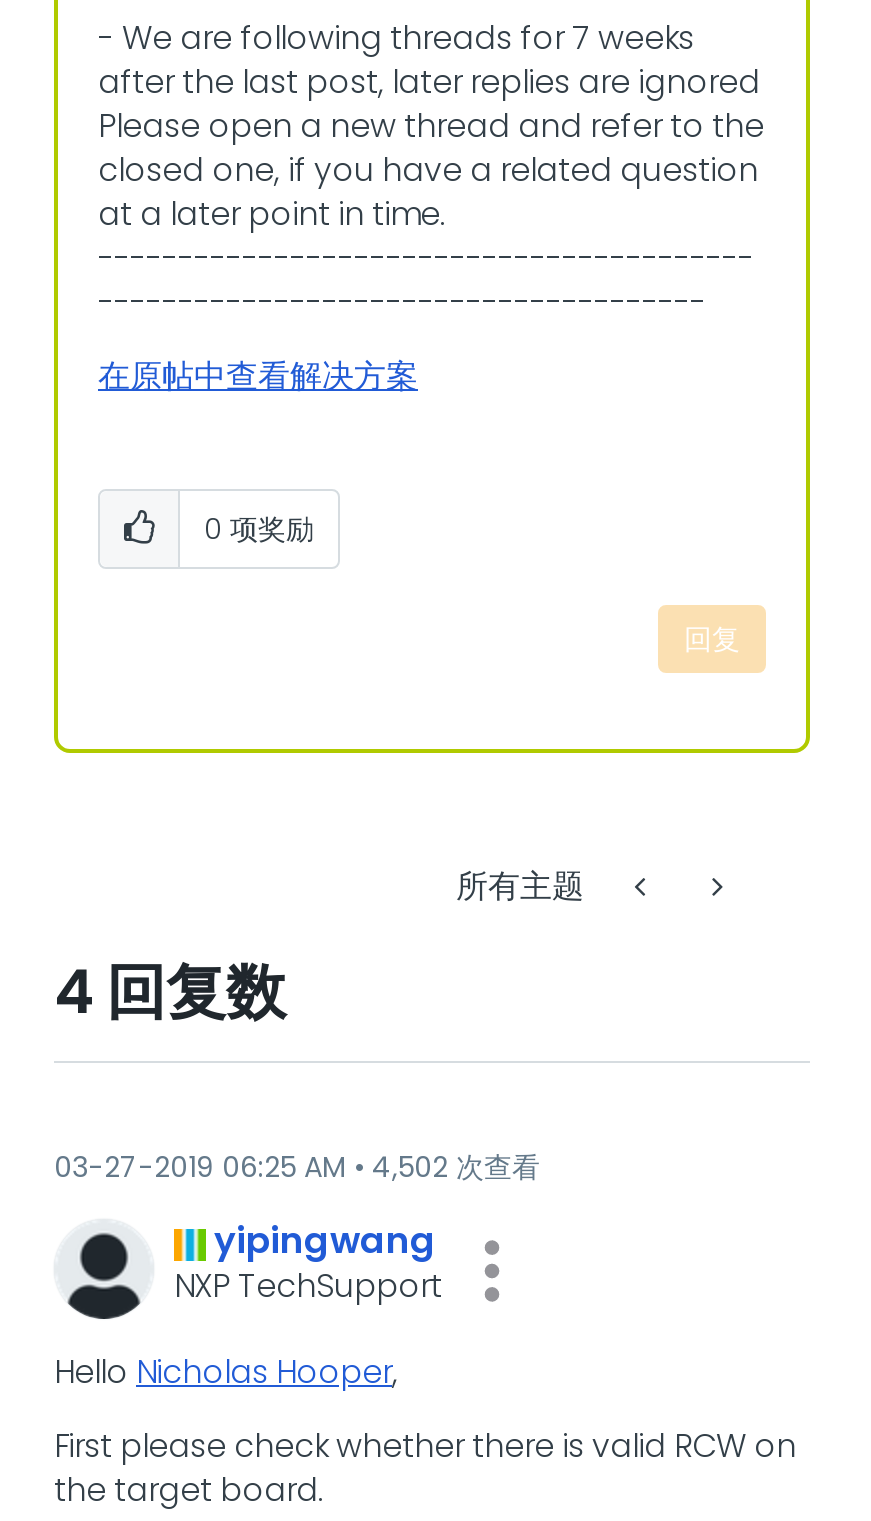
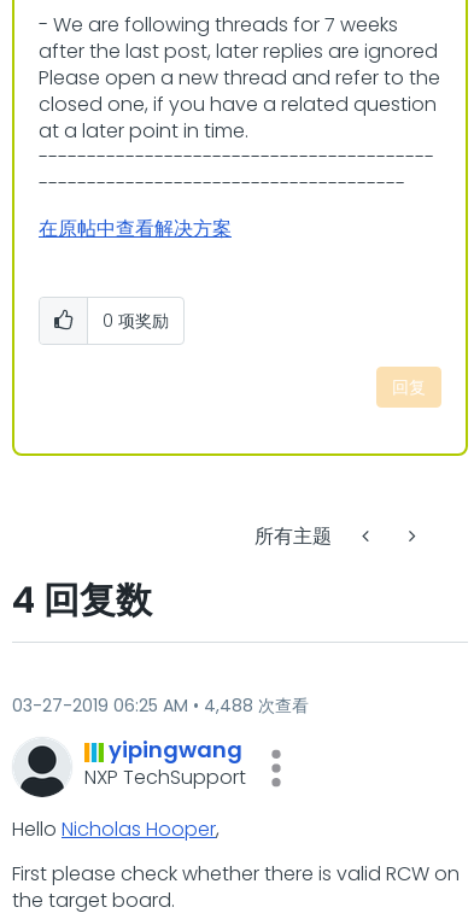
- 03-27-2019 06:25 AM 4,502 次查看
+ 03-27-2019 06:25 AM 4,488 次查看
